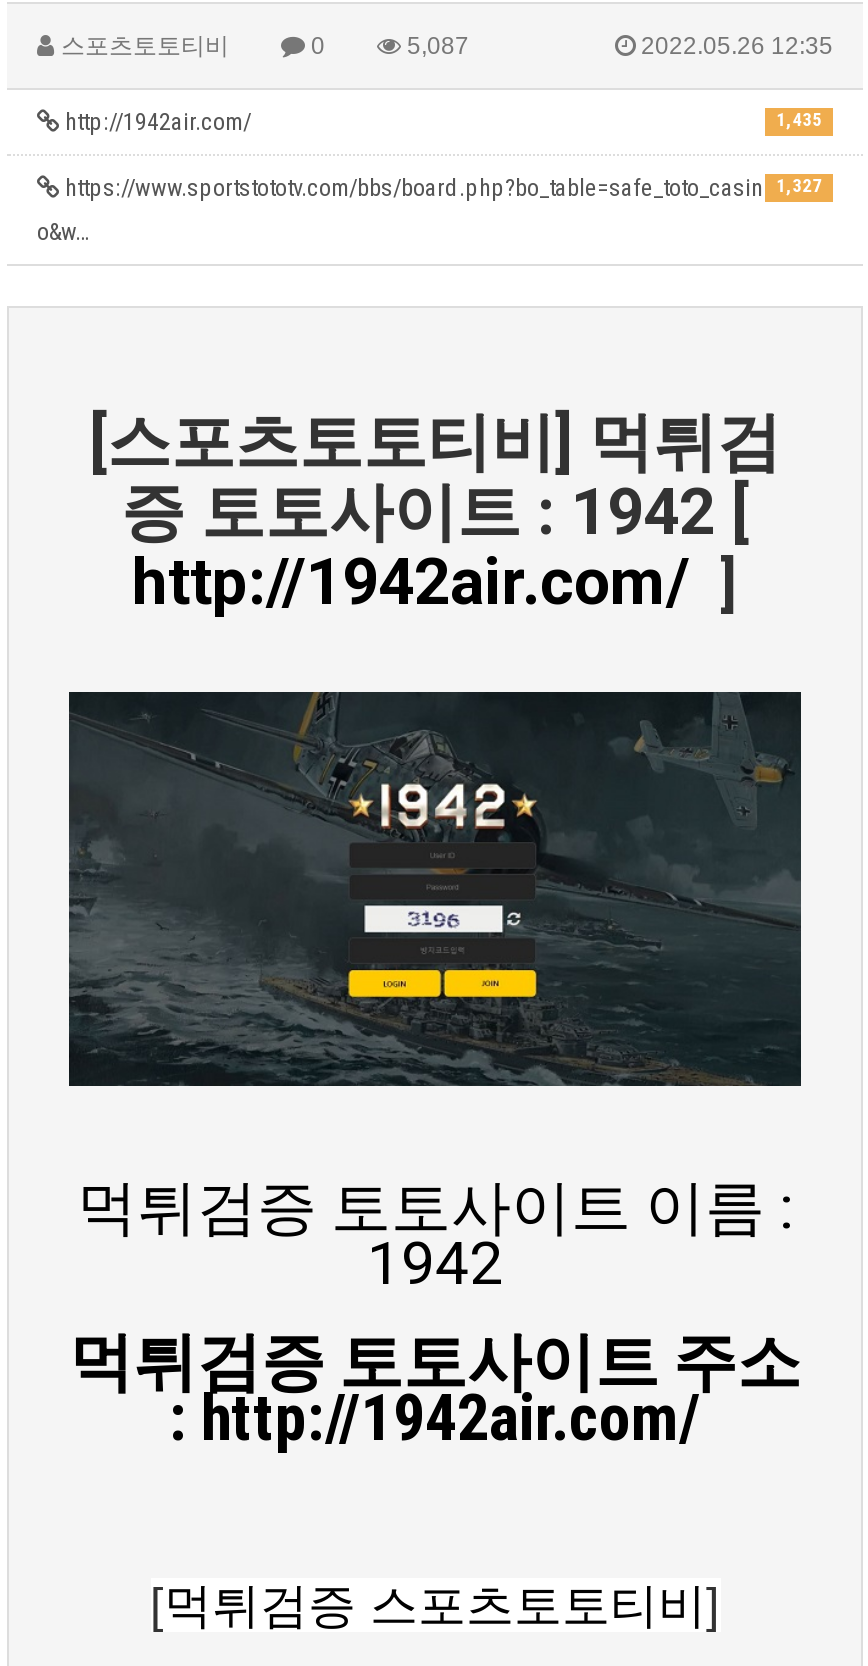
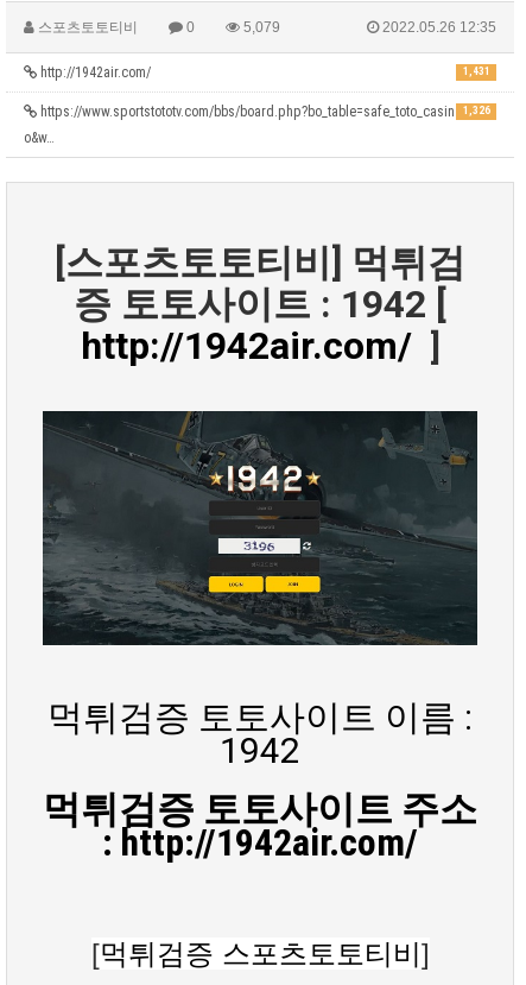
- 5,087
+ 5,079

- 1,435
+ 1,431

- https://www.sportstototv.com/bbs/board.php?bo_table=safe_toto_casin 1,327
+ https://www.sportstototv.com/bbs/board.php?bo_table=safe_toto_casin 1,326
